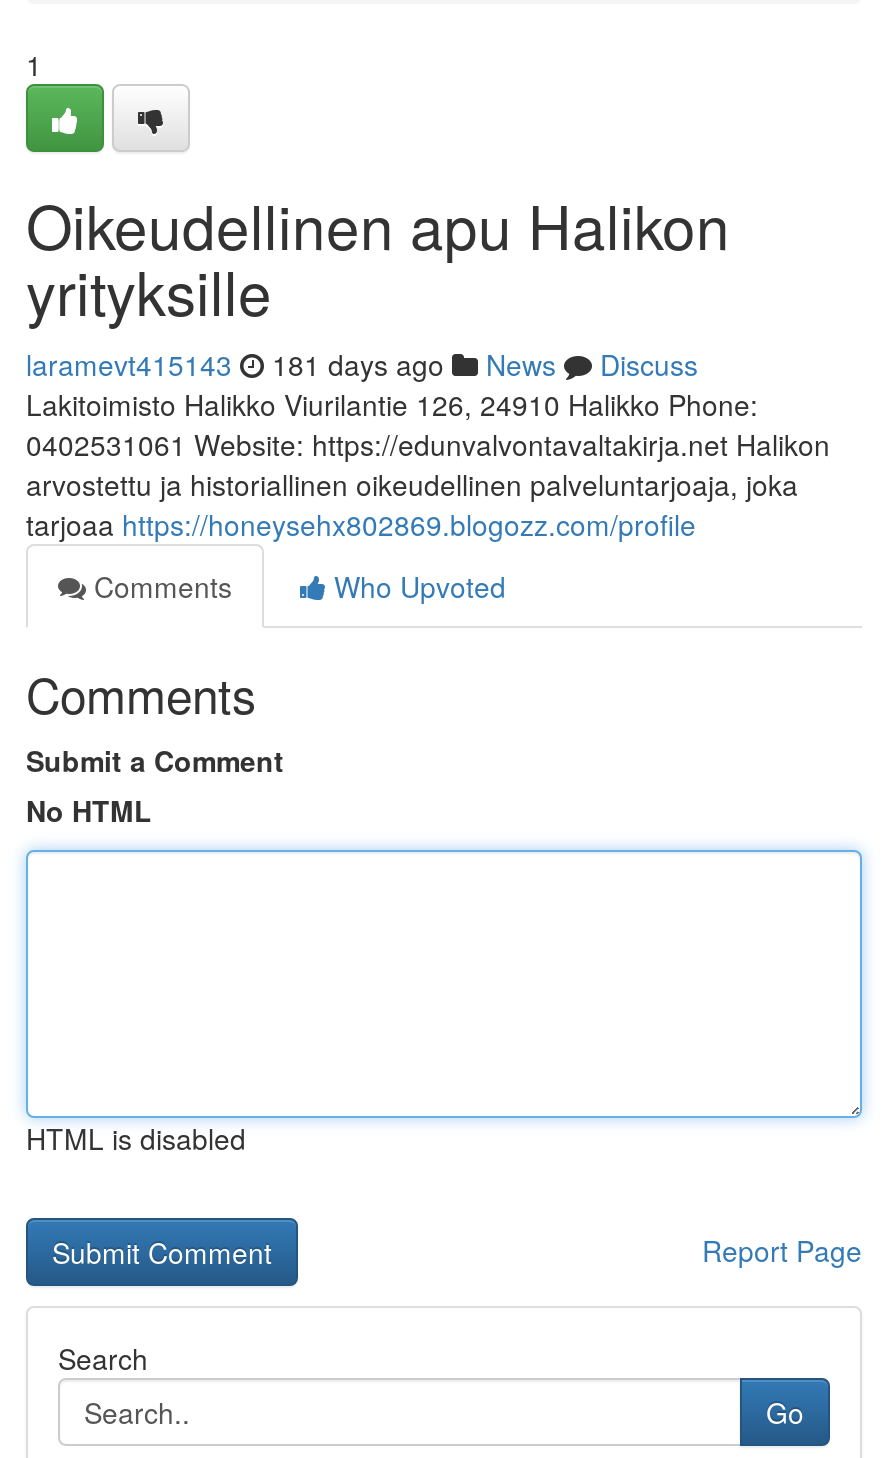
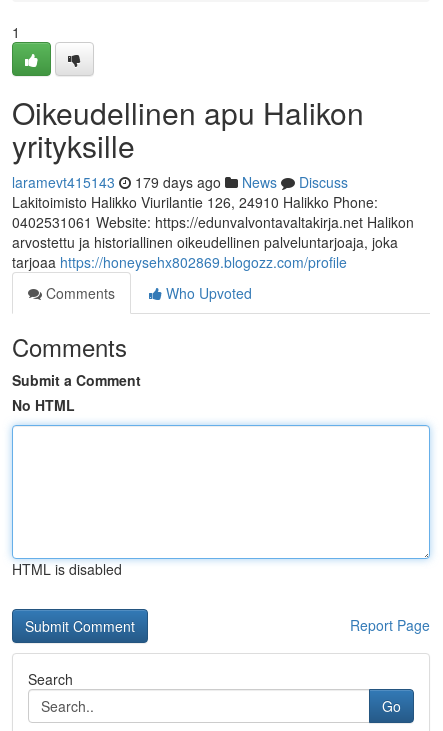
- laramevt415143 181 days ago News Discuss
+ laramevt415143 179 days ago News Discuss
